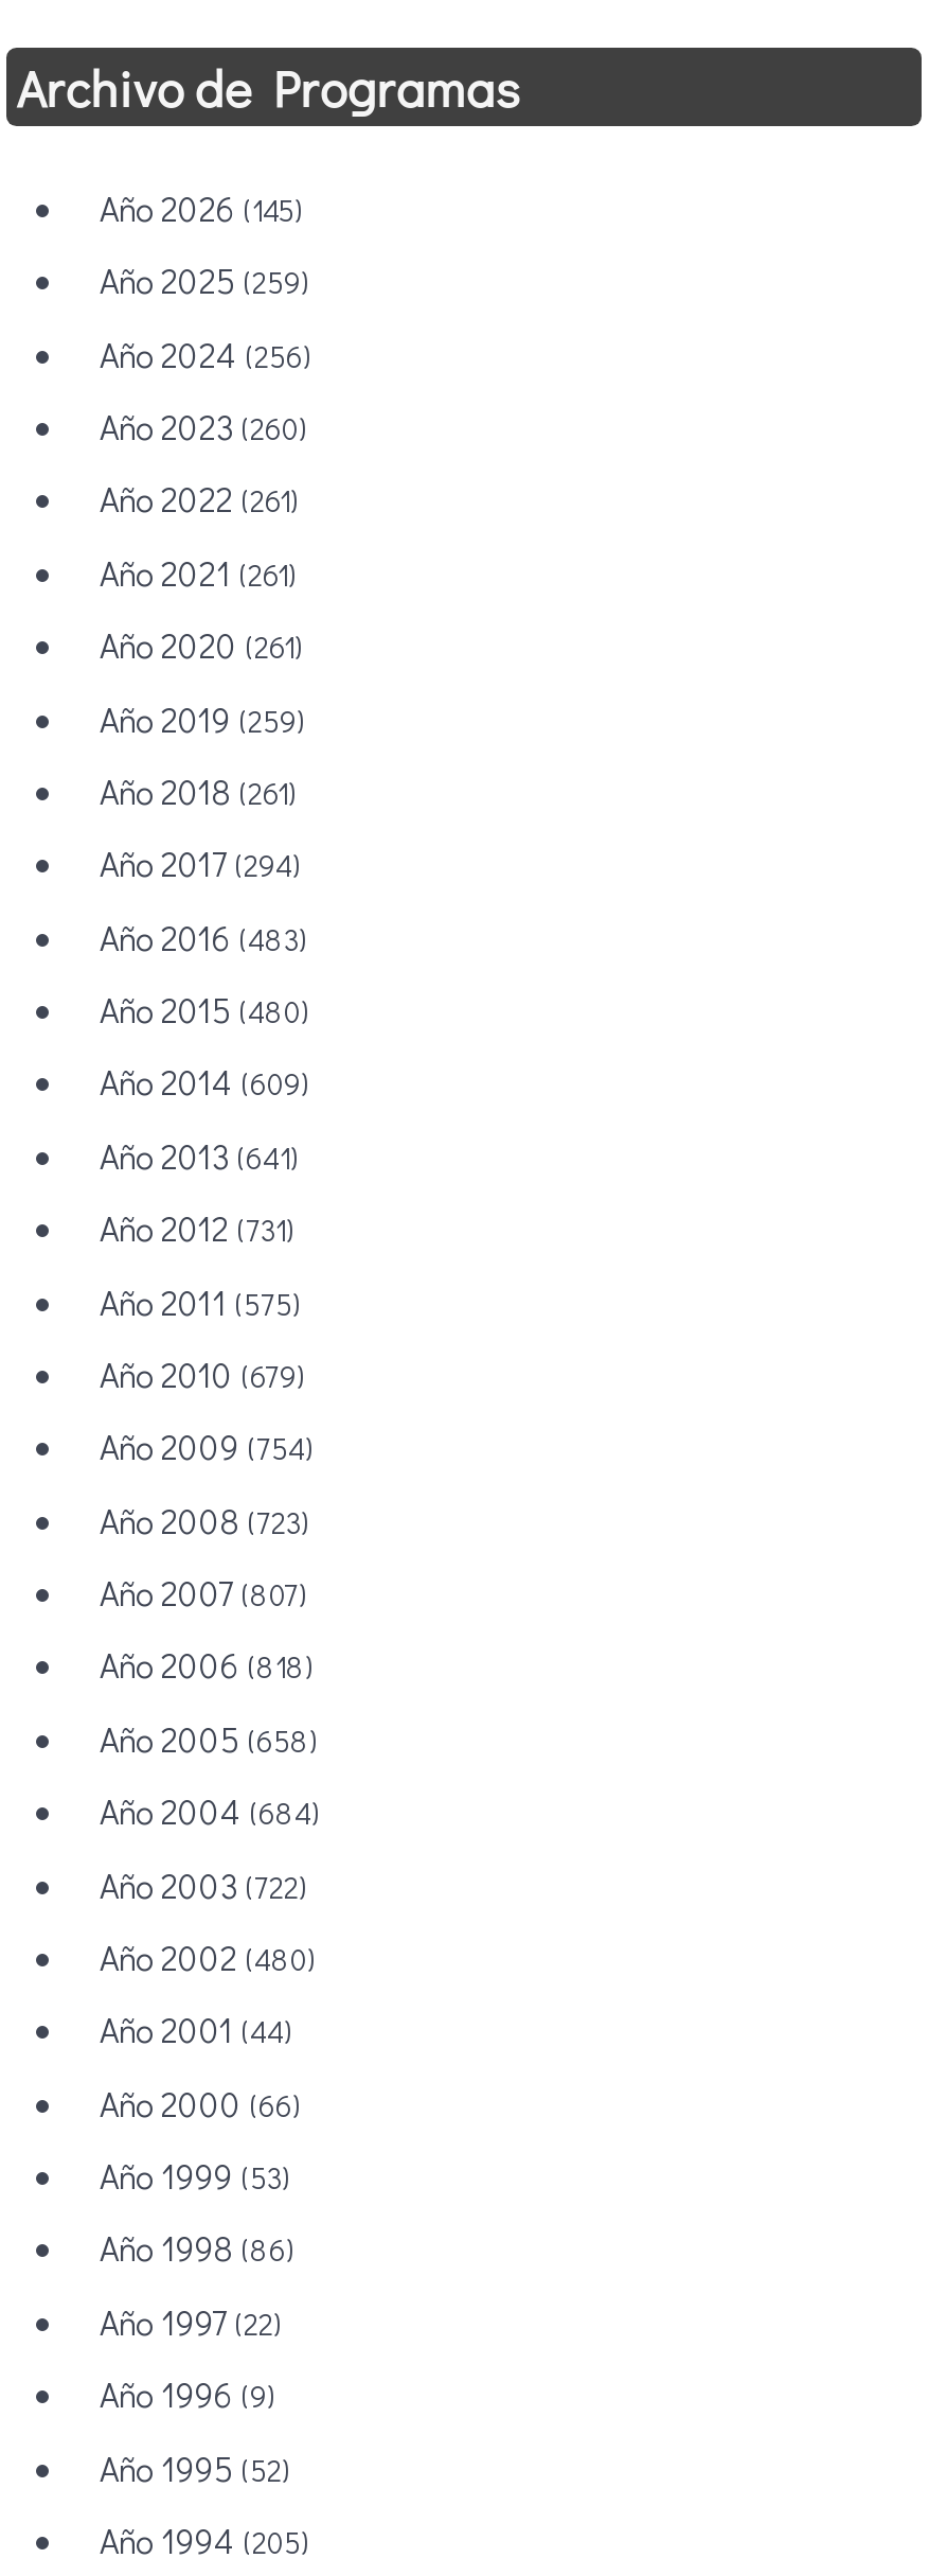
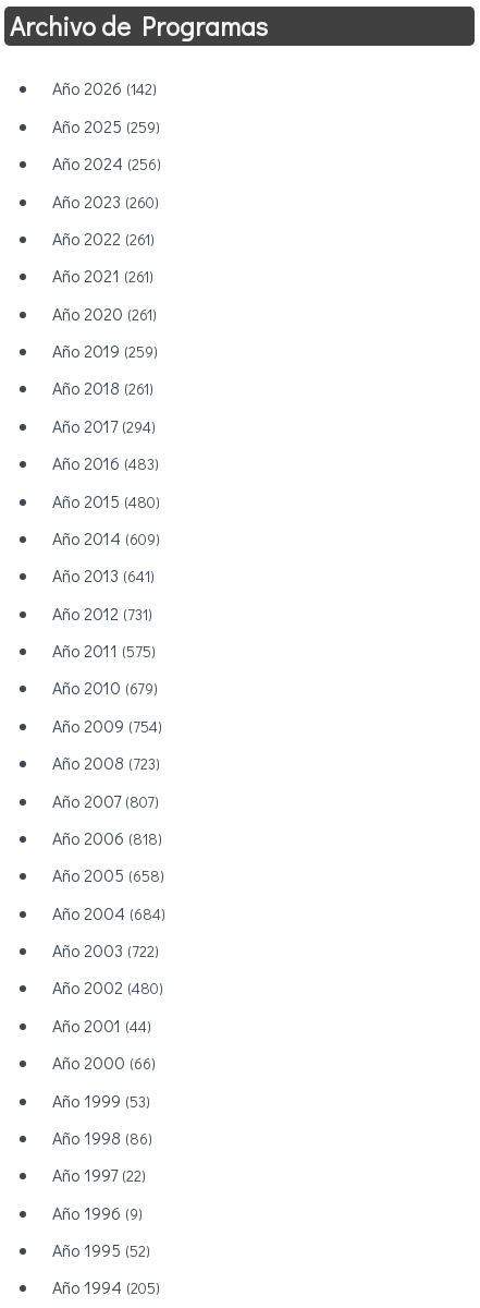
- Año 2026 (145)
+ Año 2026 (142)
